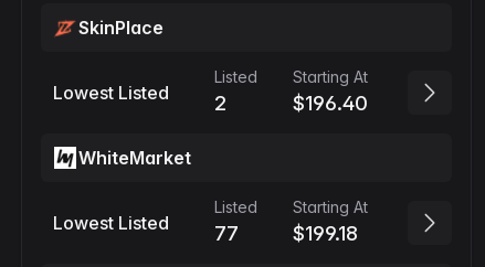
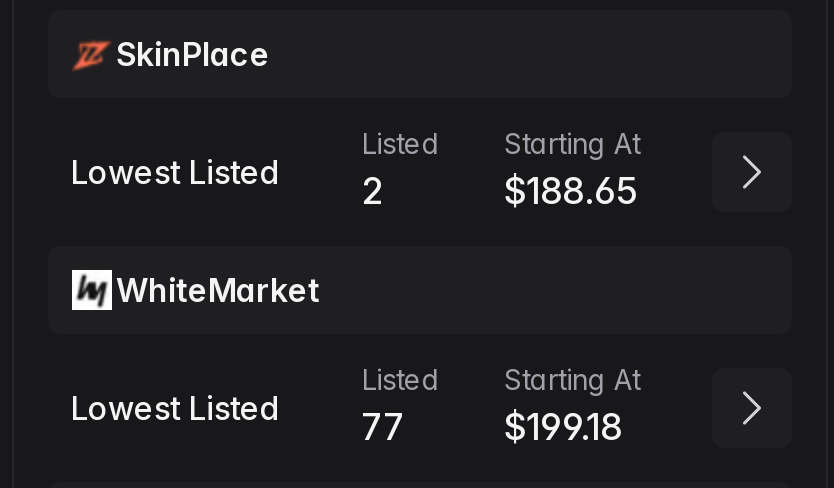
- $196.40
+ $188.65
